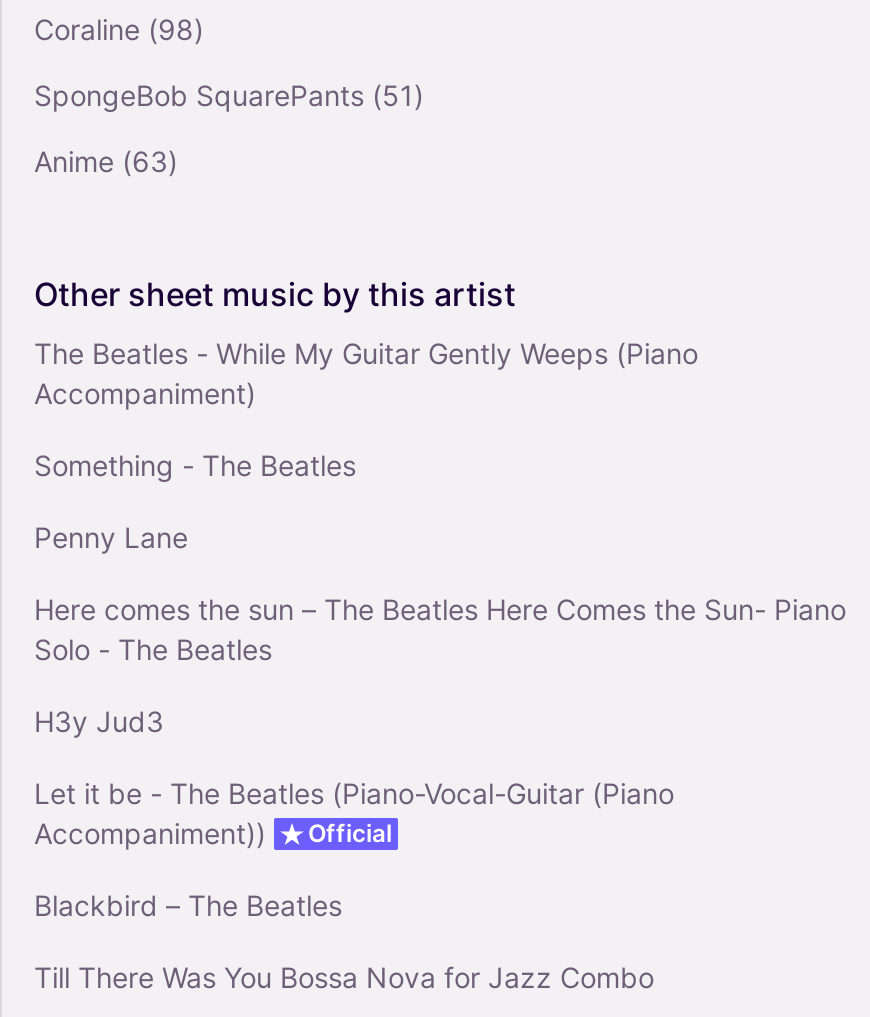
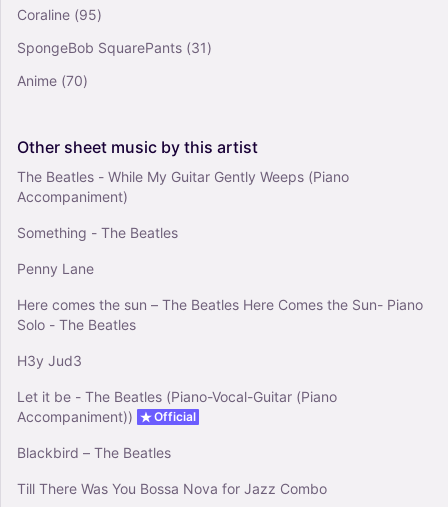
- Coraline (98)
+ Coraline (95)

- SpongeBob SquarePants (51)
+ SpongeBob SquarePants (31)

- Anime (63)
+ Anime (70)
